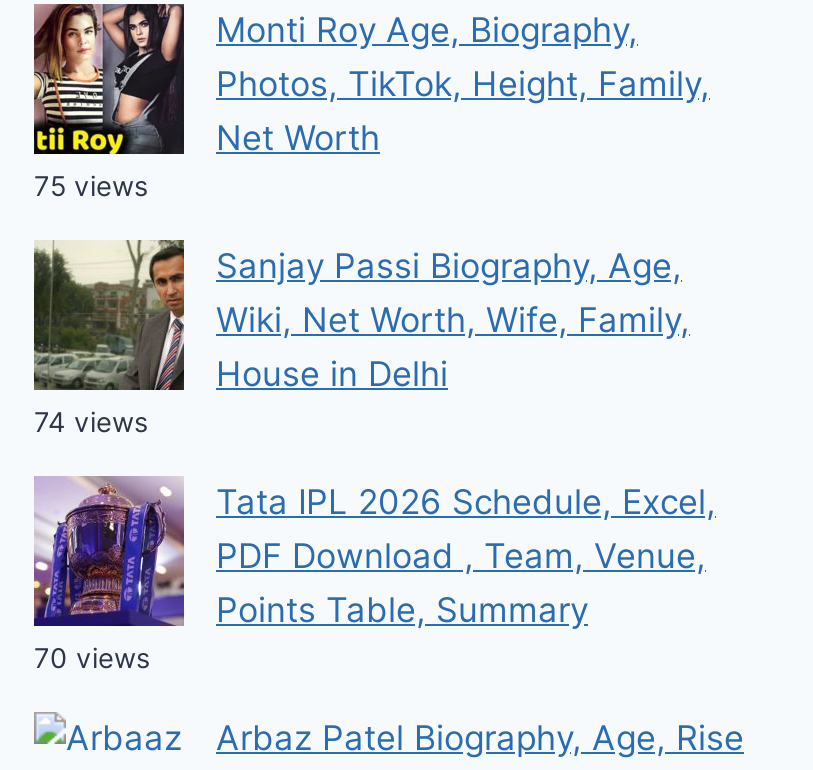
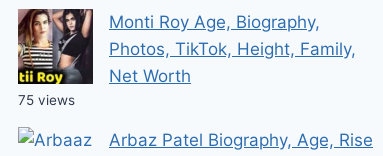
- [image]
- Sanjay Passi Biography, Age,
- Wiki, Net Worth, Wife, Family,
- House in Delhi
- 74 views
- Tata IPL 2026 Schedule, Excel,
- PDF Download , Team, Venue,
- Points Table, Summary
- 70 views

- [image]
